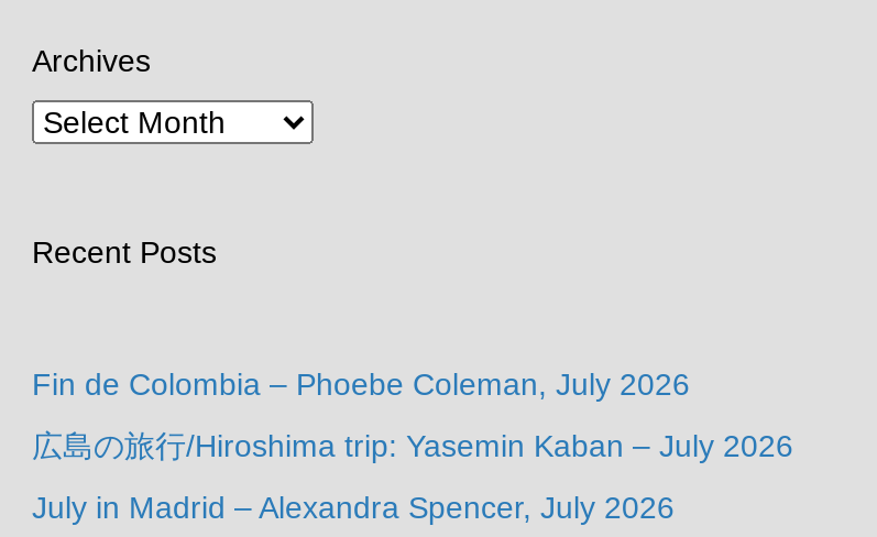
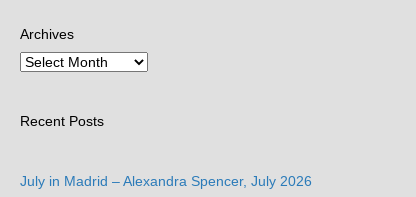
- Fin de Colombia – Phoebe Coleman, July 2026
- 広島の旅行/Hiroshima trip: Yasemin Kaban – July 2026
